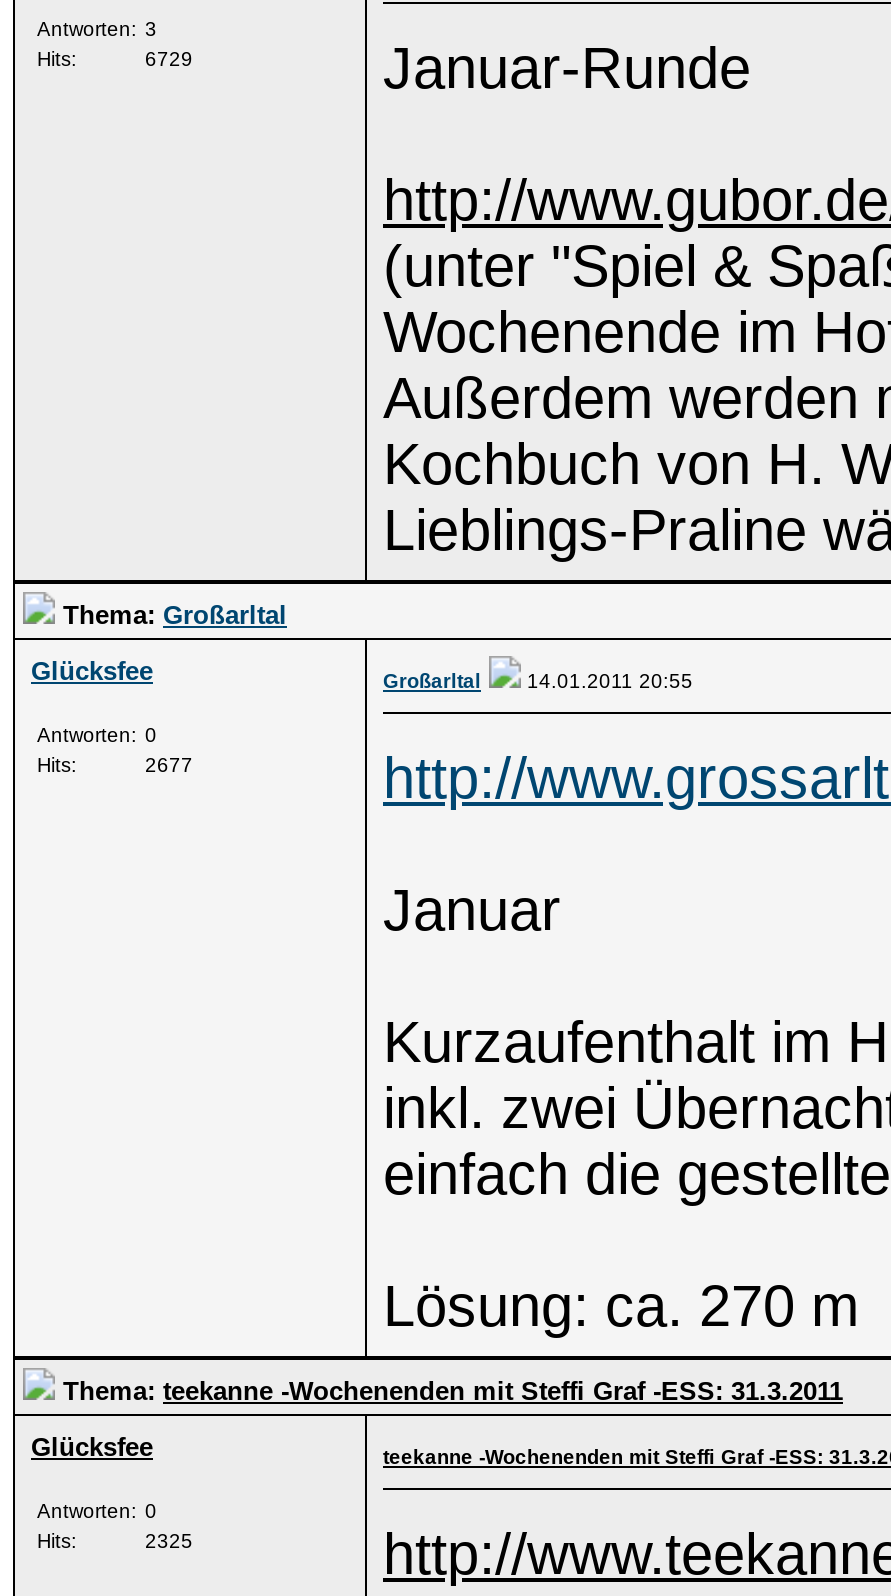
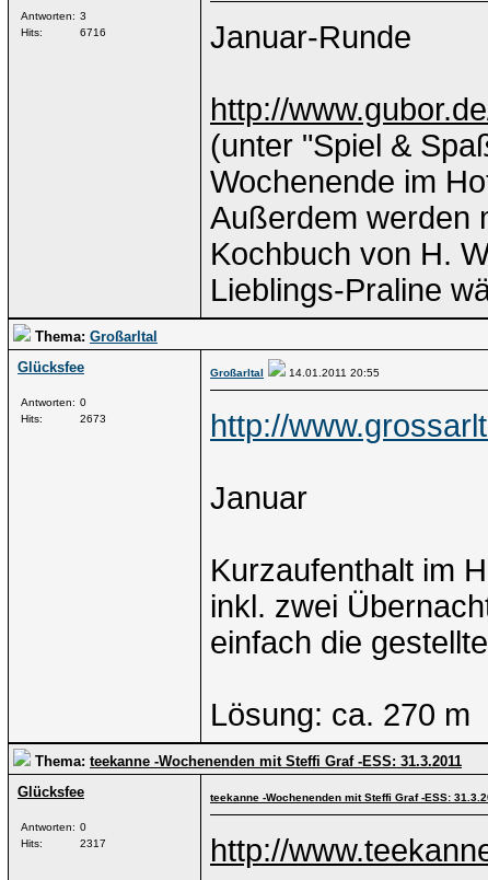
- 6729
+ 6716

- 2677
+ 2673

- 2325
+ 2317
